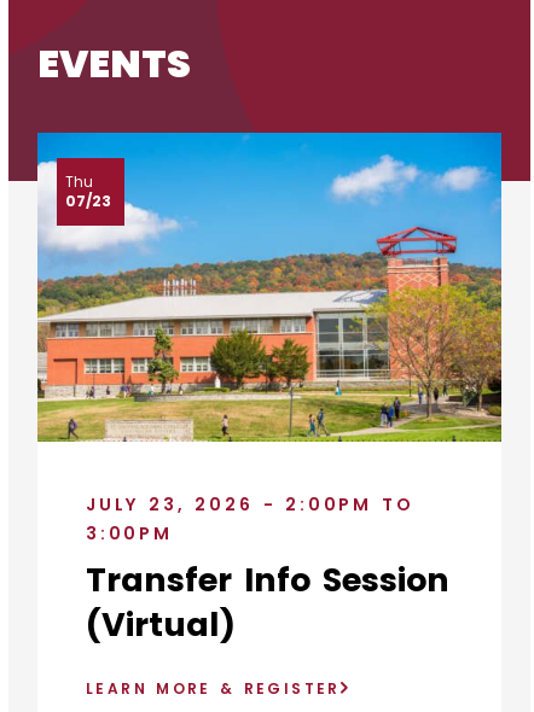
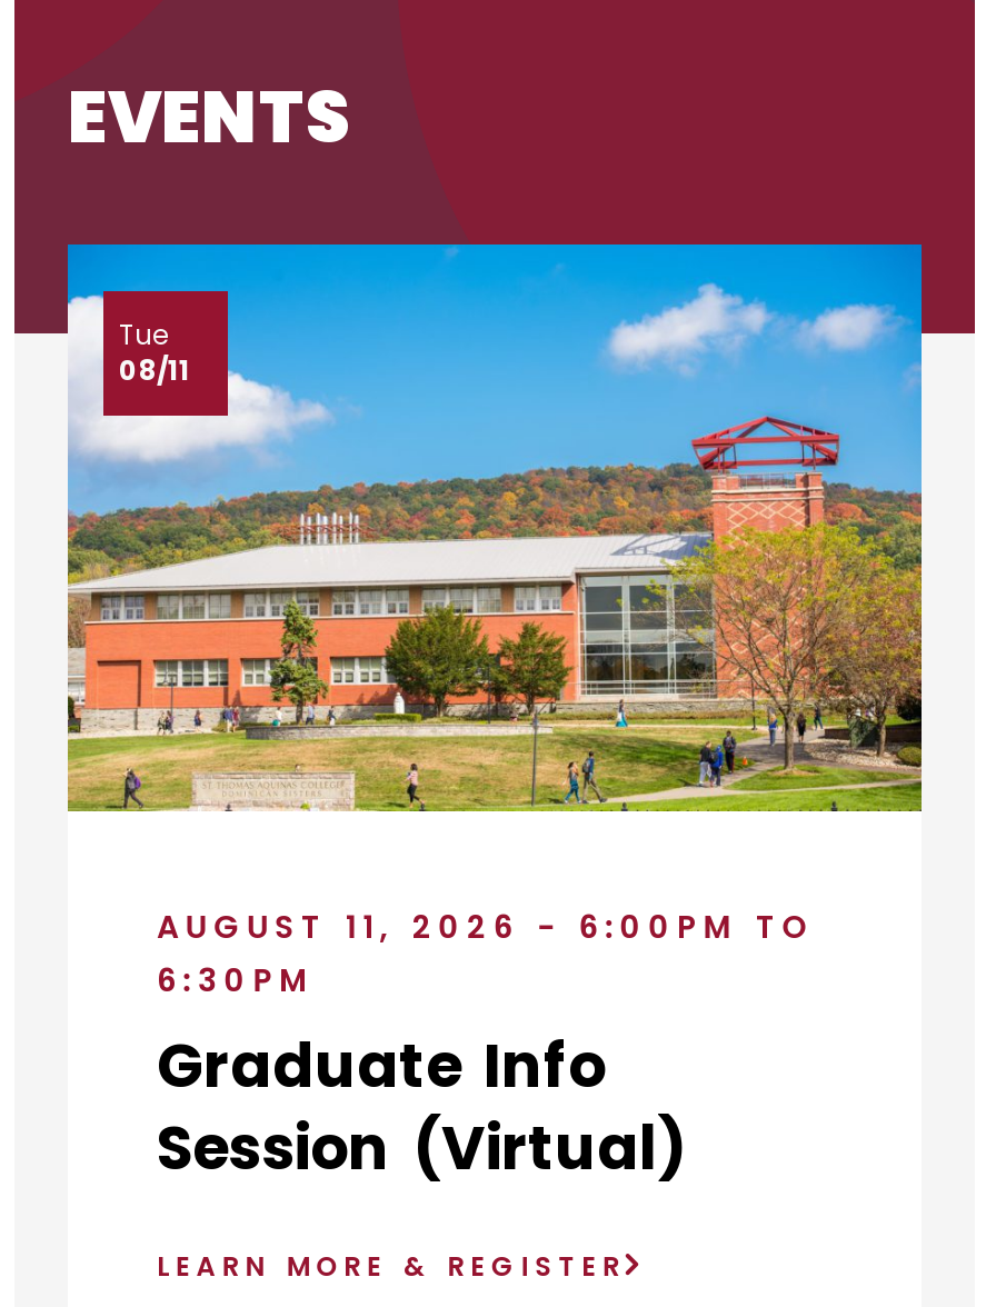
- Thu
- 07/23
+ Tue
+ 08/11

- JULY 23, 2026 - 2:00PM TO
- 3:00PM
- Transfer Info Session
- (Virtual)
+ AUGUST 11, 2026 - 6:00PM TO
+ 6:30PM
+ Graduate Info
+ Session (Virtual)
